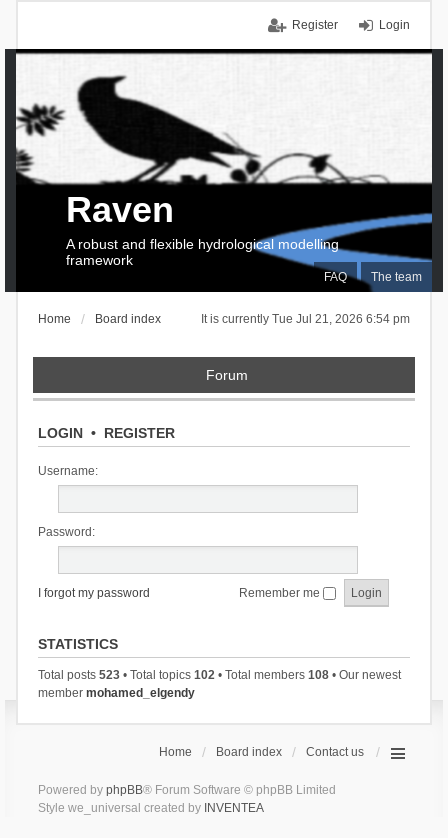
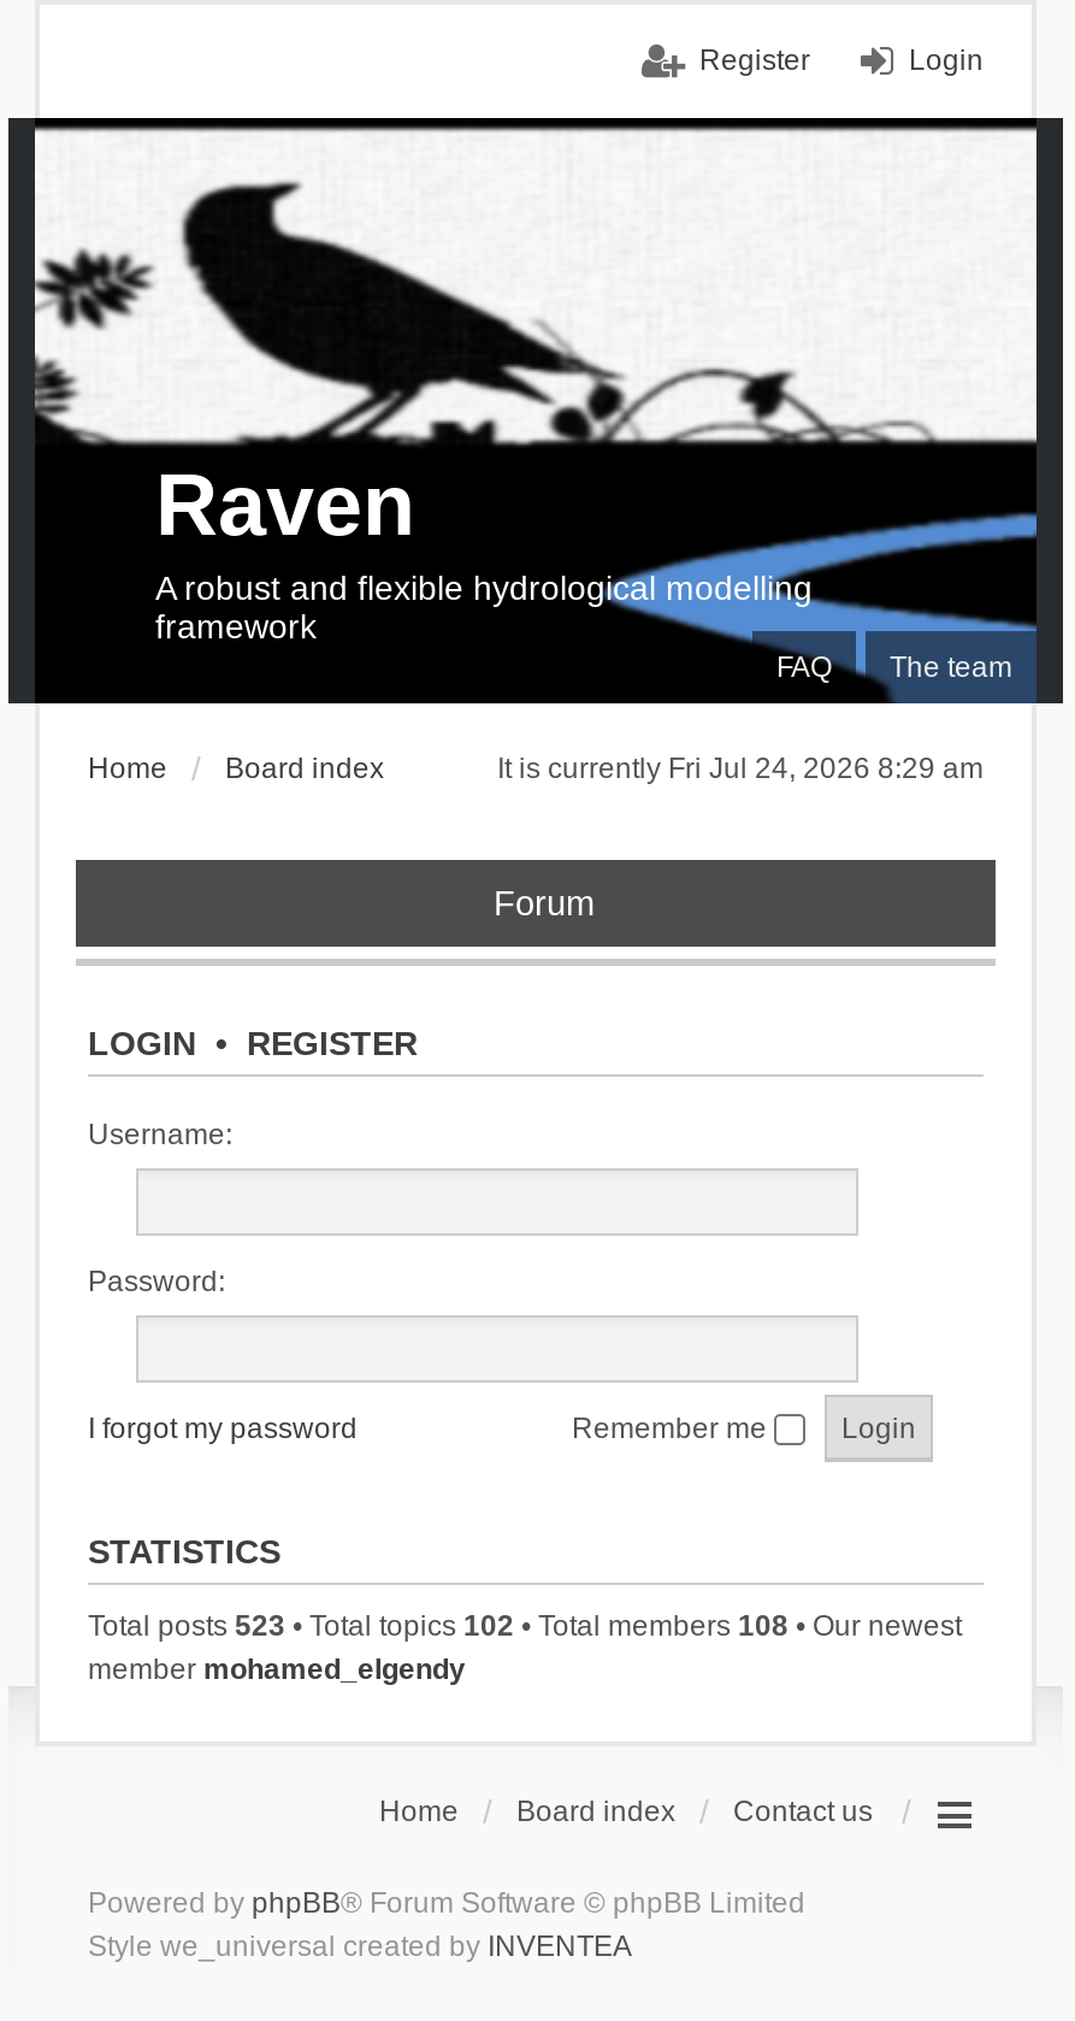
- It is currently Tue Jul 21, 2026 6:54 pm
+ It is currently Fri Jul 24, 2026 8:29 am
